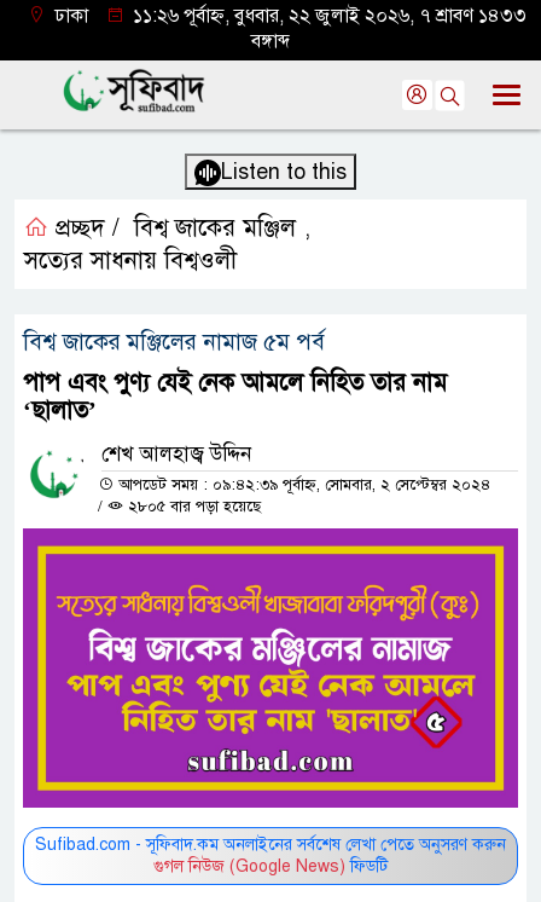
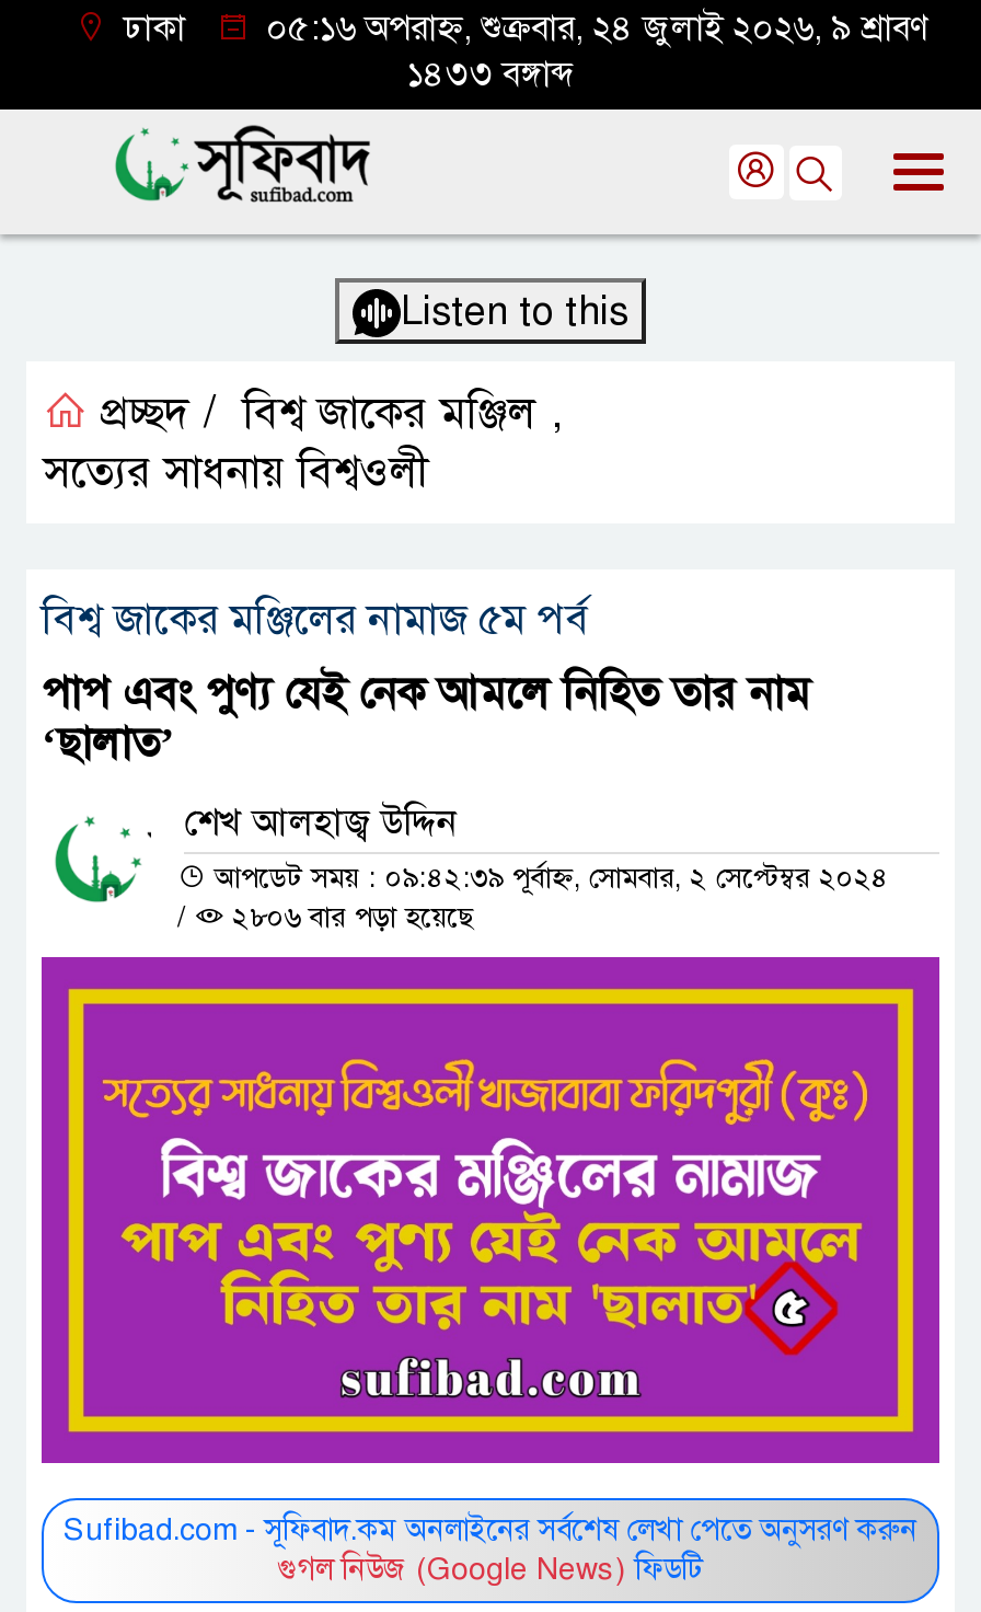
- ১১:২৬ পূর্বাহ্ন, বুধবার, ২২ জুলাই ২০২৬, ৭ শ্রাবণ ১৪৩৩
- বঙ্গাব্দ
+ ০৫:১৬ অপরাহ্ন, শুক্রবার, ২৪ জুলাই ২০২৬, ৯ শ্রাবণ
+ ১৪৩৩ বঙ্গাব্দ

- ২৮০৫ বার পড়া হয়েছে
+ ২৮০৬ বার পড়া হয়েছে
